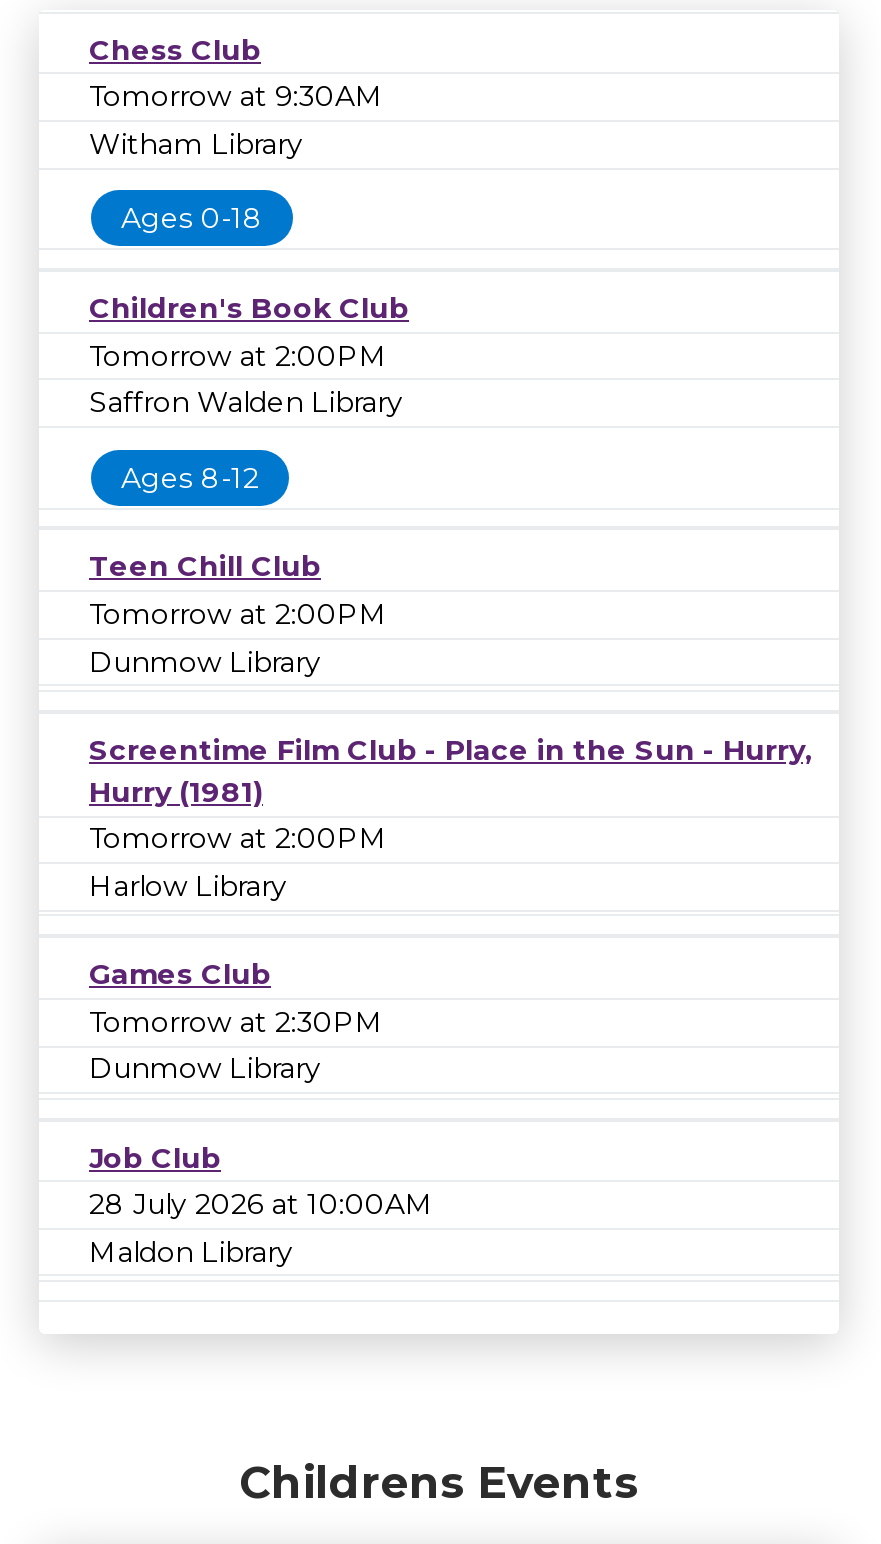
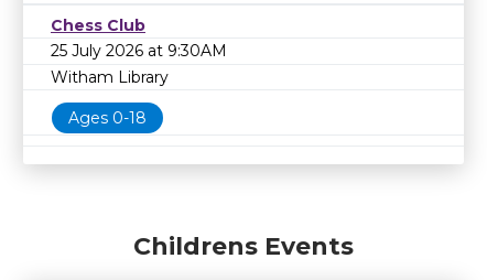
- Tomorrow at 9:30AM
+ 25 July 2026 at 9:30AM

- Children's Book Club
- Tomorrow at 2:00PM
- Saffron Walden Library
- Ages 8-12
- Teen Chill Club
- Tomorrow at 2:00PM
- Dunmow Library
- Screentime Film Club - Place in the Sun - Hurry,
- Hurry (1981)
- Tomorrow at 2:00PM
- Harlow Library
- Games Club
- Tomorrow at 2:30PM
- Dunmow Library
- Job Club
- 28 July 2026 at 10:00AM
- Maldon Library
